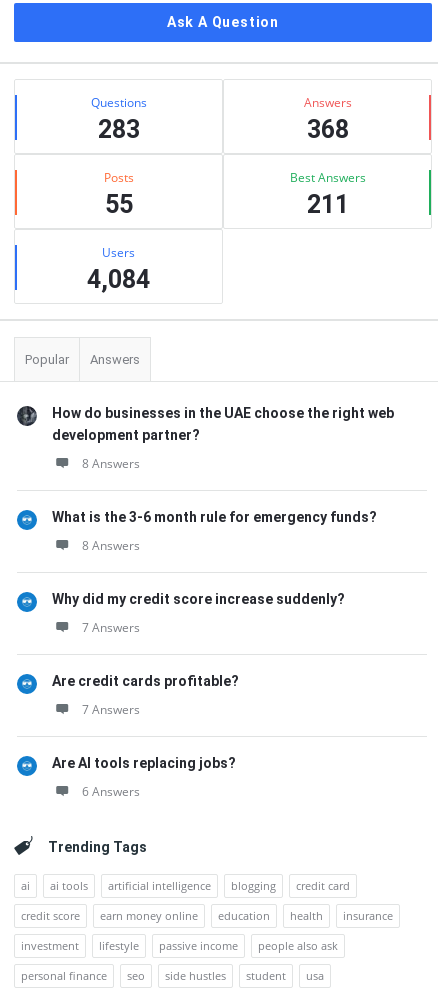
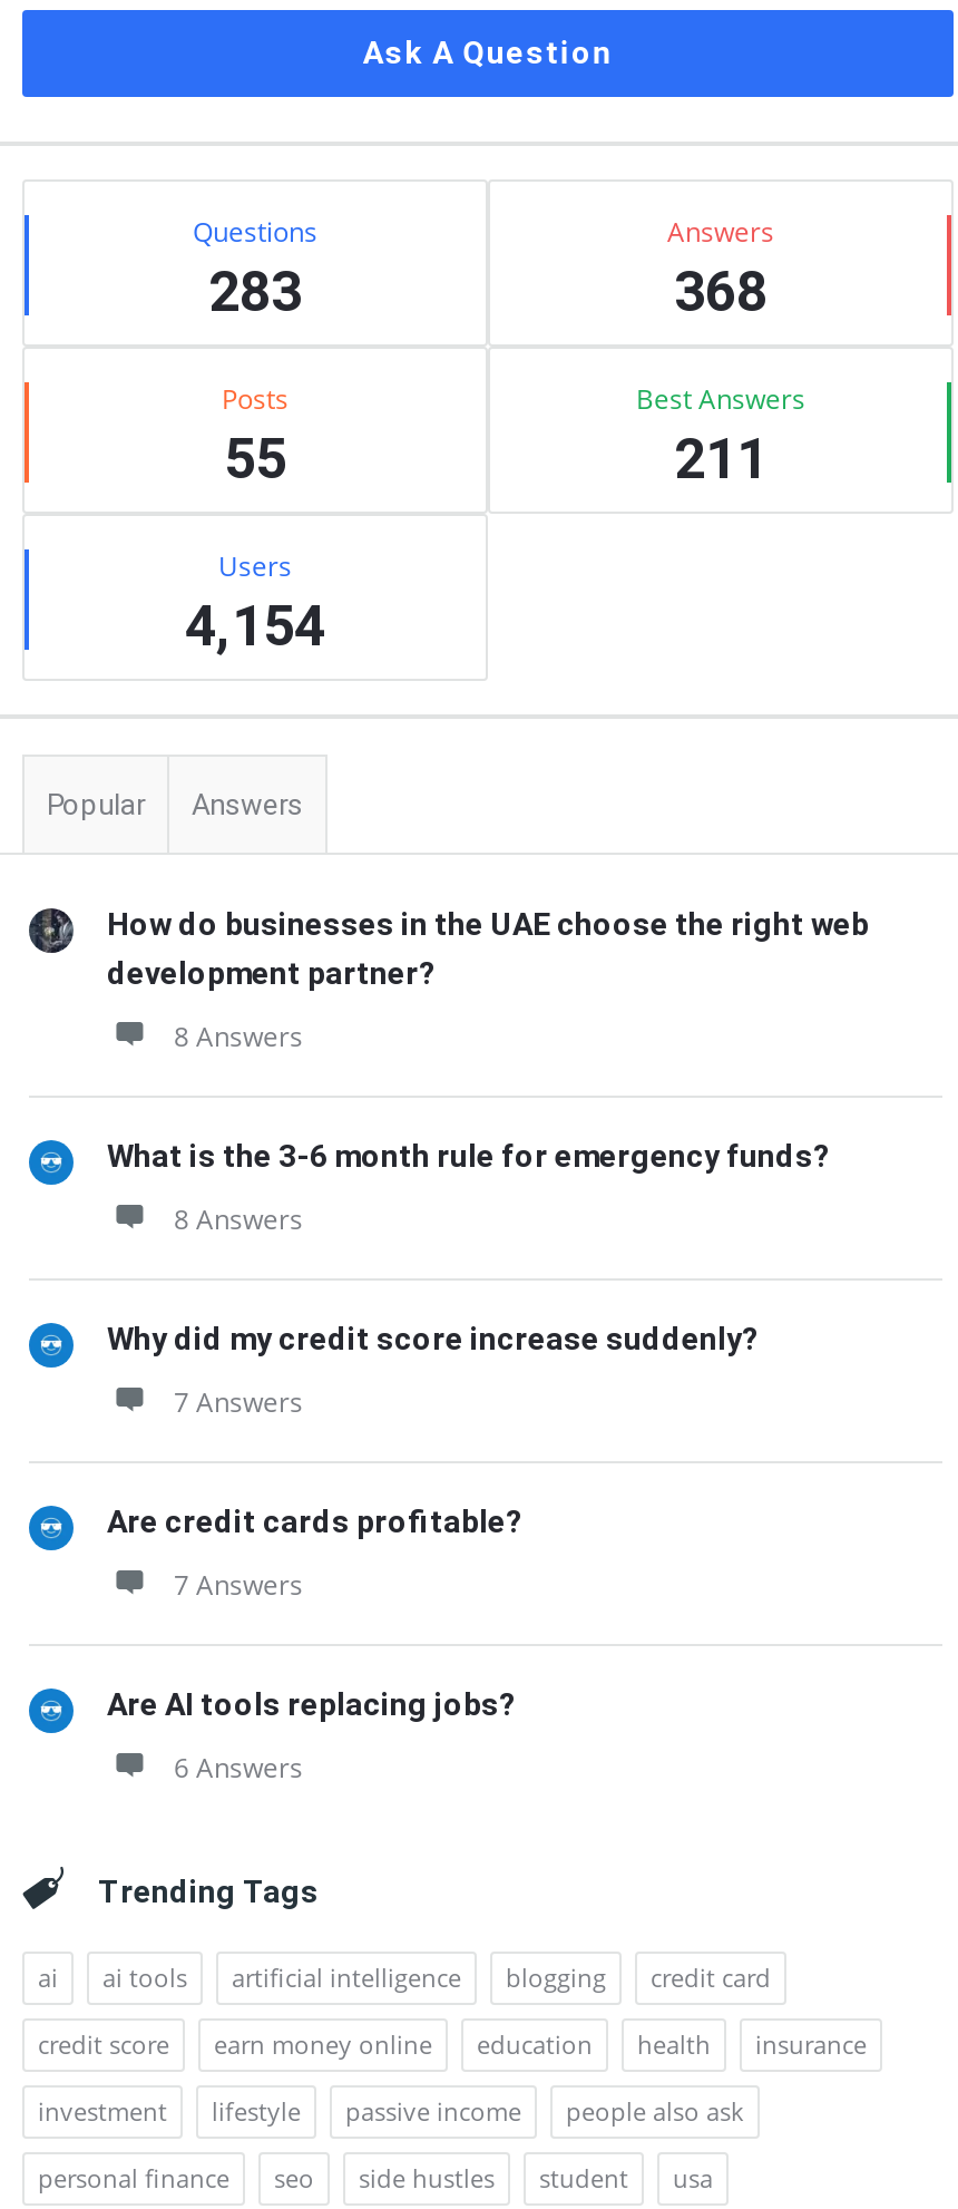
- 4,084
+ 4,154
